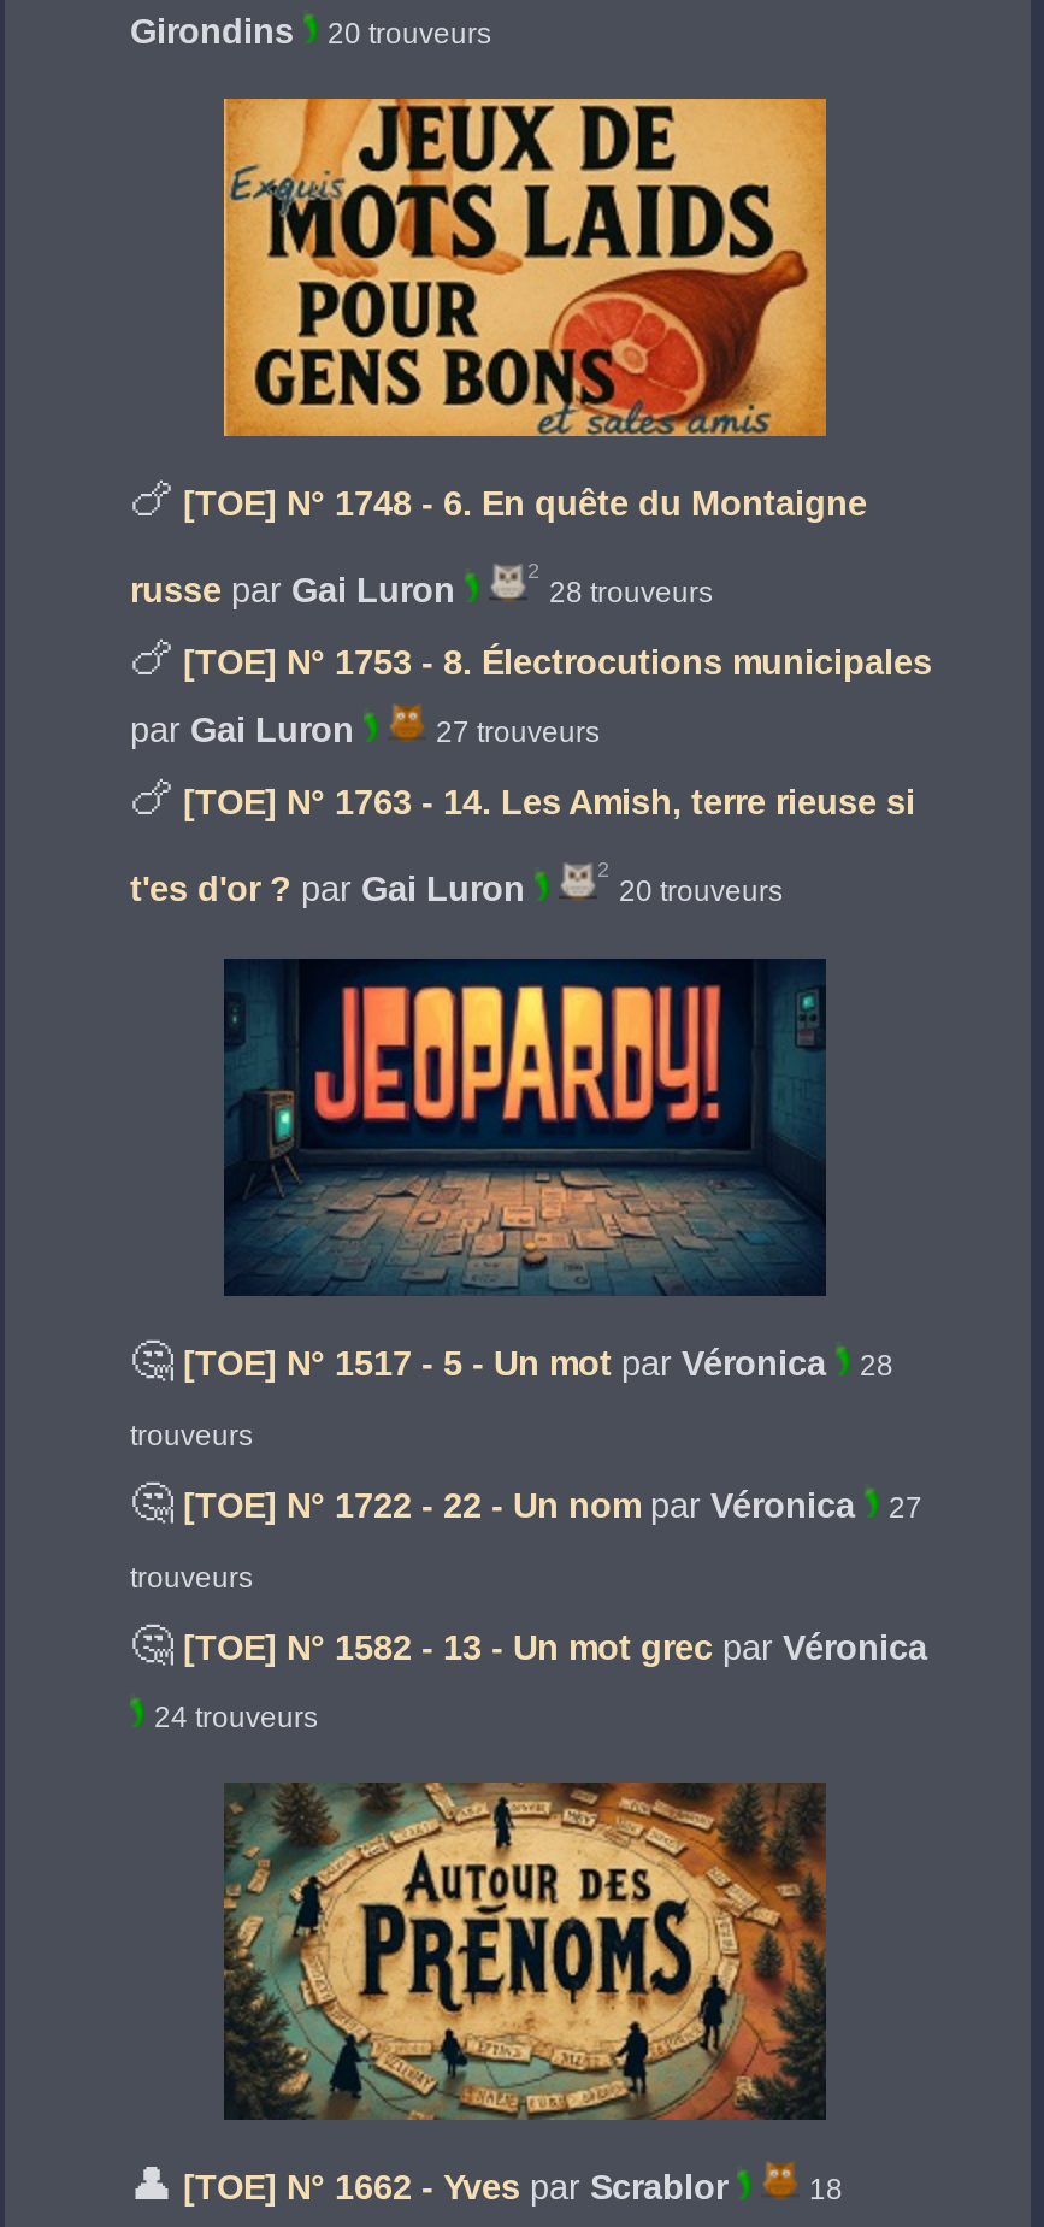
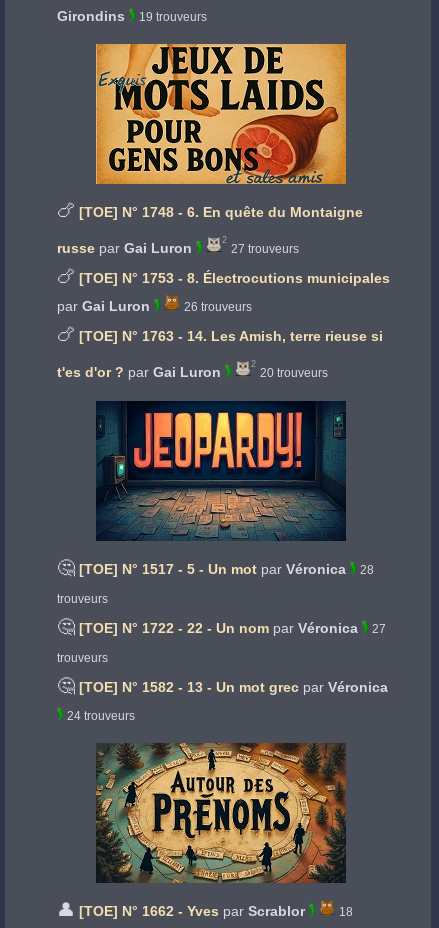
- Girondins 20 trouveurs
+ Girondins 19 trouveurs

- 28 trouveurs
+ 27 trouveurs

- 27 trouveurs
+ 26 trouveurs
